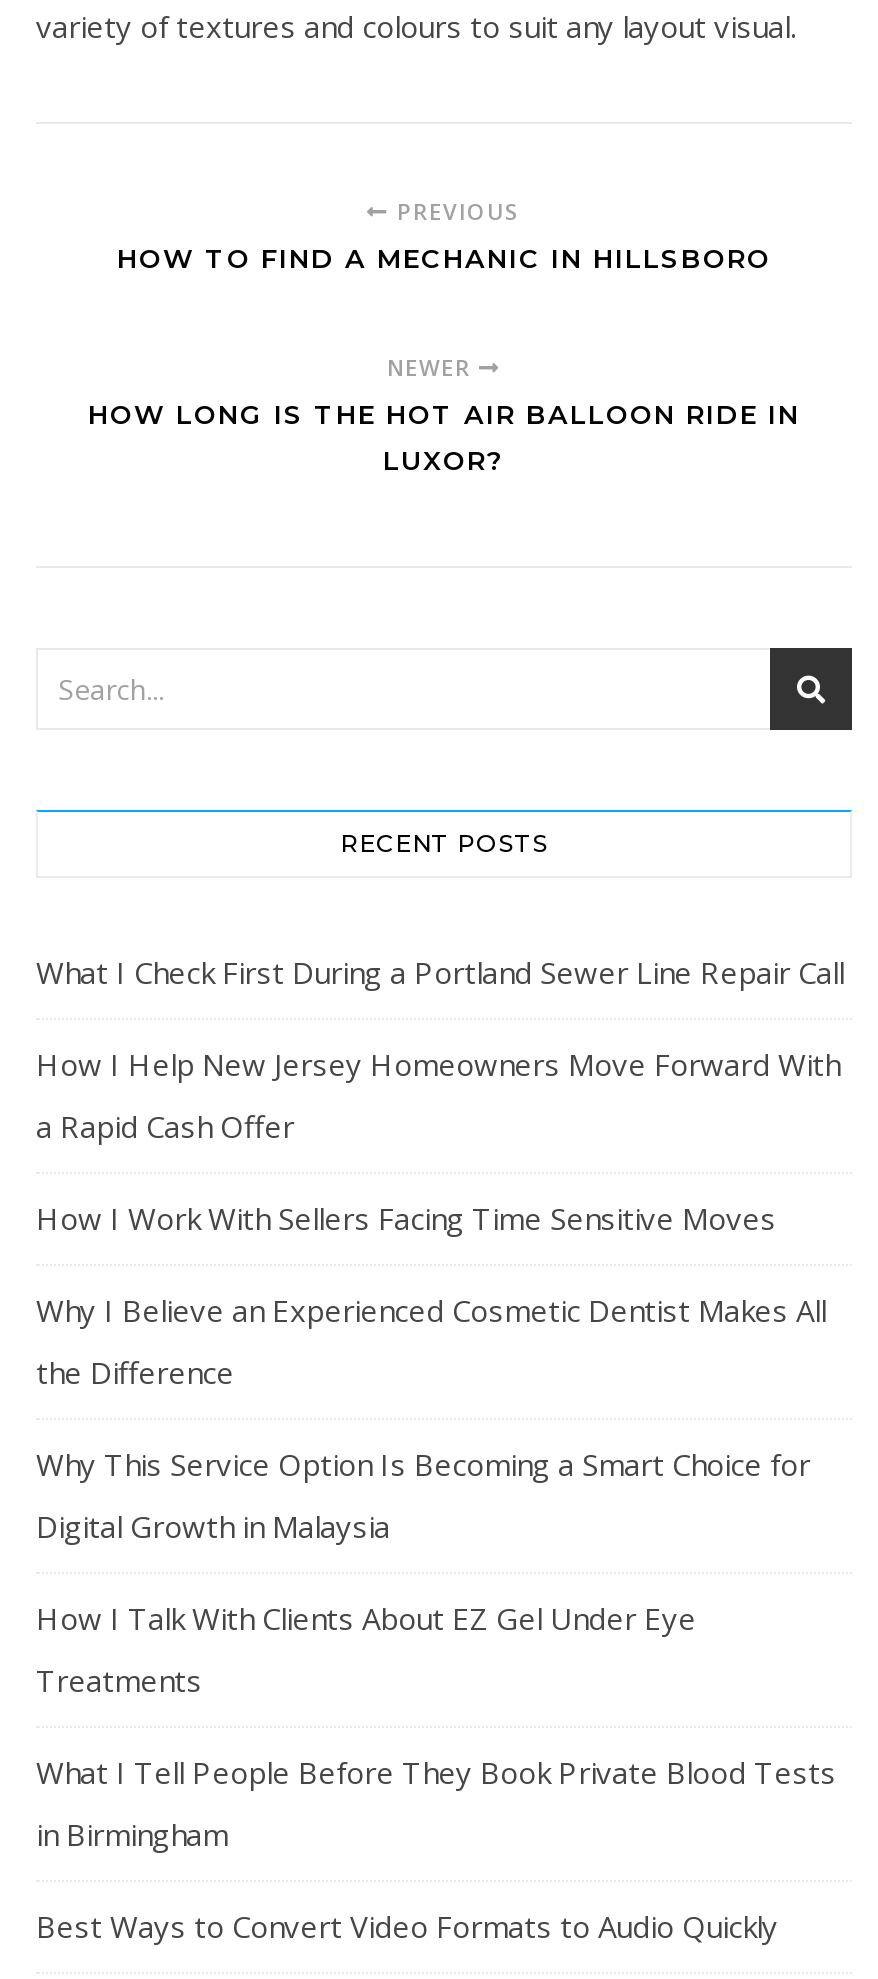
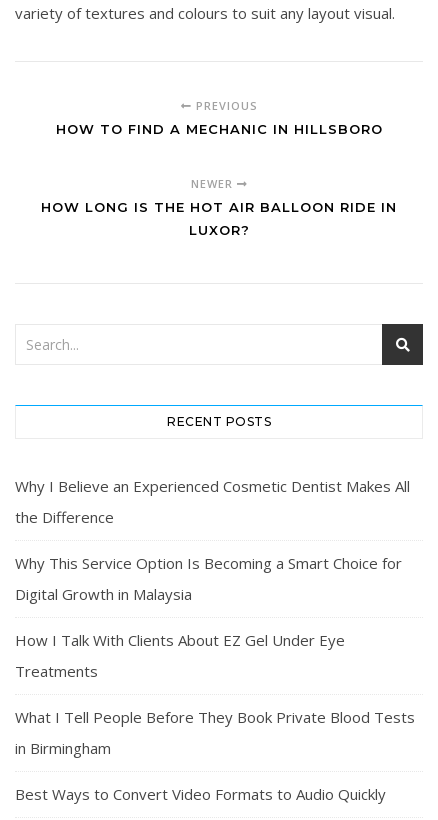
- What I Check First During a Portland Sewer Line Repair Call
- How I Help New Jersey Homeowners Move Forward With
- a Rapid Cash Offer
- How I Work With Sellers Facing Time Sensitive Moves
